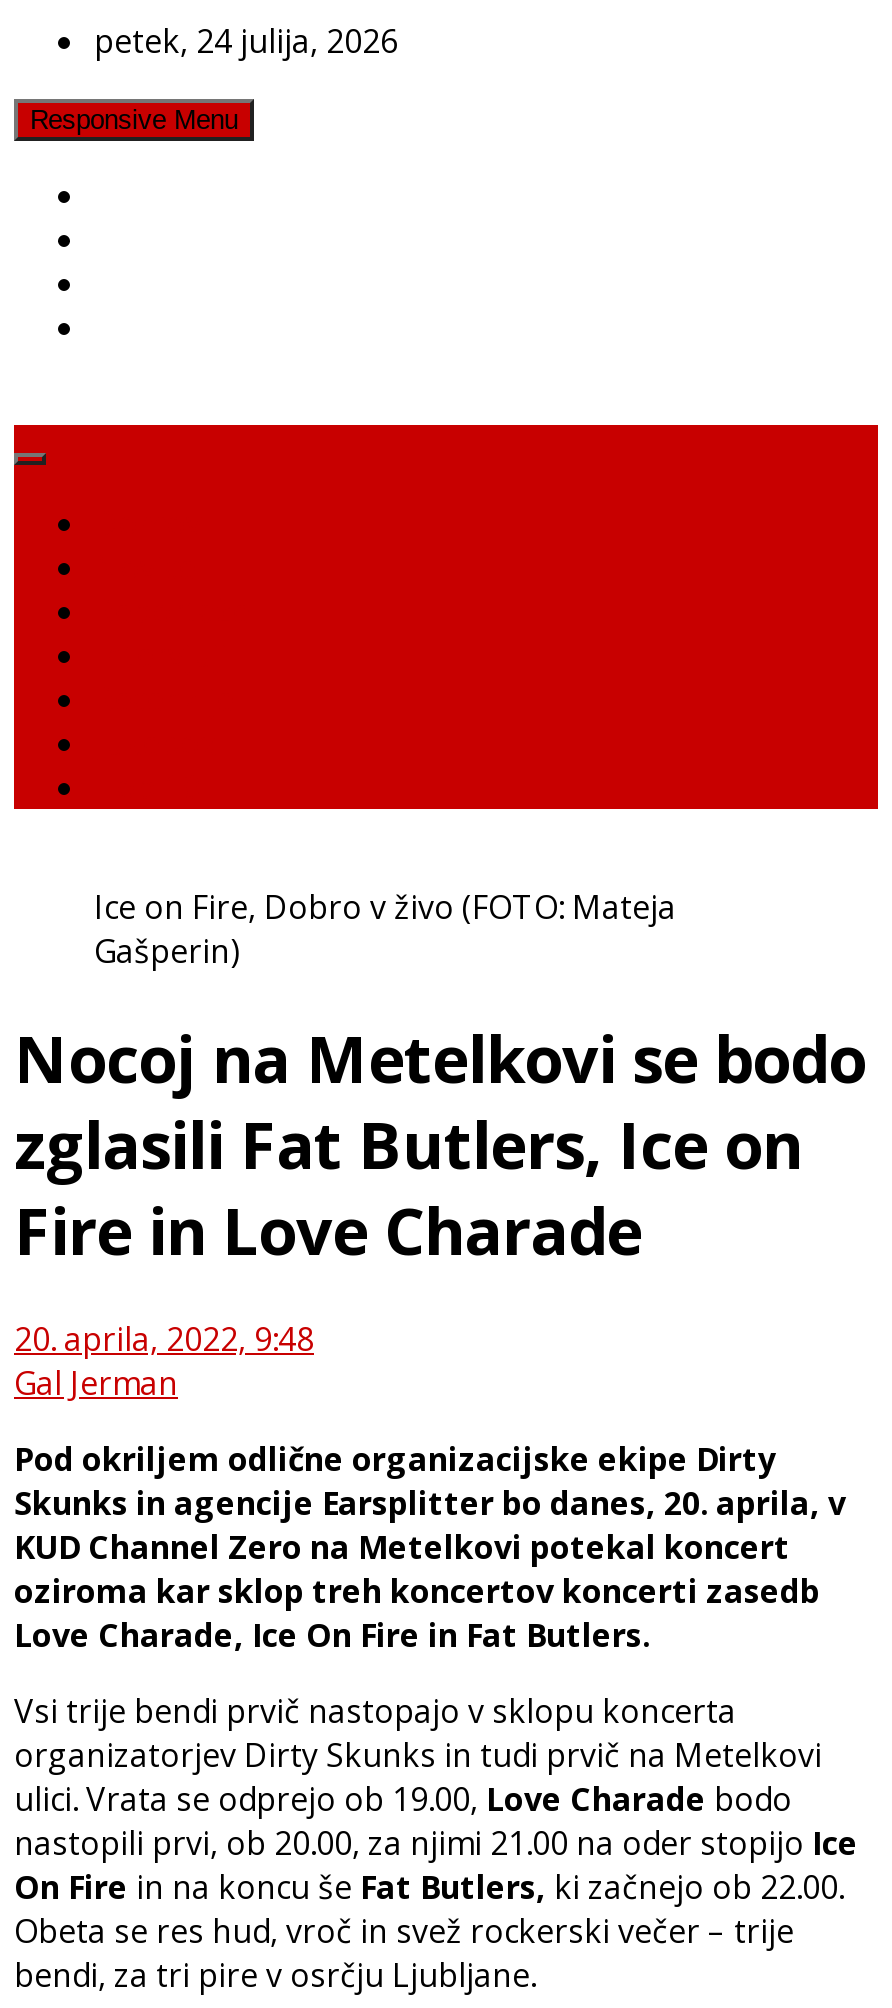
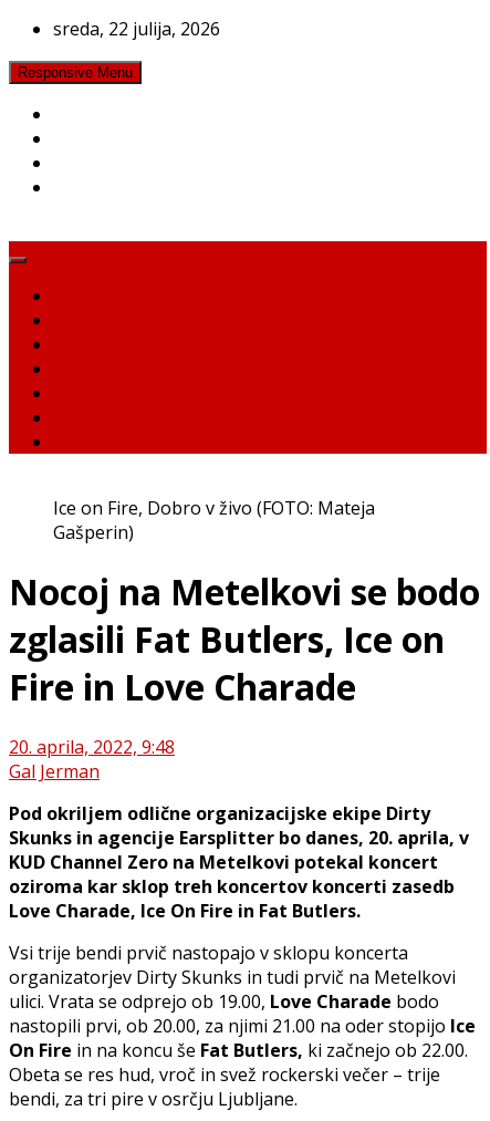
- petek, 24 julija, 2026
+ sreda, 22 julija, 2026
